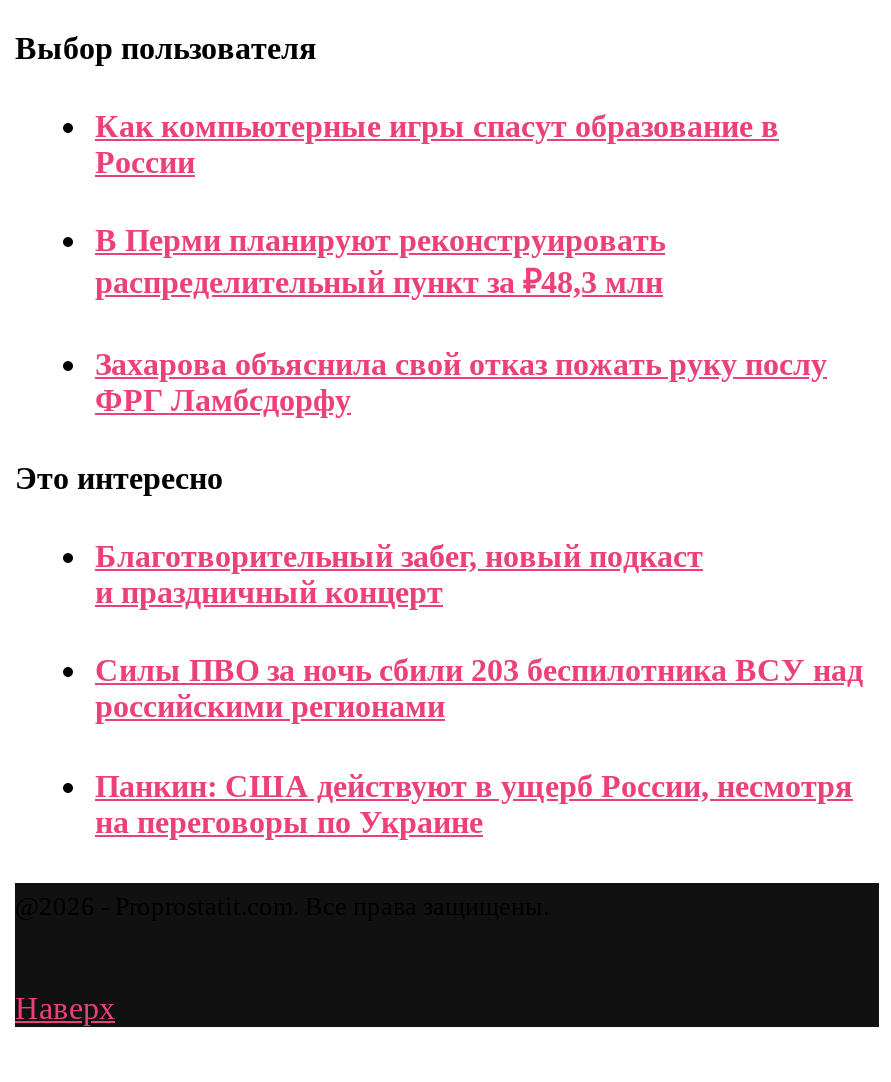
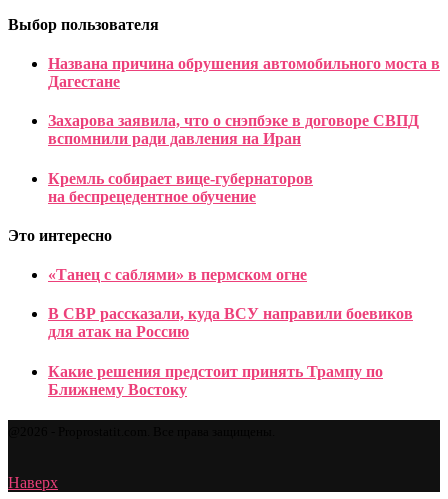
- Как компьютерные игры спасут образование в
- России
+ Названа причина обрушения автомобильного моста в
+ Дагестане

- В Перми планируют реконструировать
- распределительный пункт за ₽48,3 млн
+ Захарова заявила, что о снэпбэке в договоре СВПД
+ вспомнили ради давления на Иран

- Захарова объяснила свой отказ пожать руку послу
- ФРГ Ламбсдорфу
+ Кремль собирает вице-губернаторов
+ на беспрецедентное обучение

- Благотворительный забег, новый подкаст
- и праздничный концерт
+ «Танец с саблями» в пермском огне

- Силы ПВО за ночь сбили 203 беспилотника ВСУ над
- российскими регионами
+ В СВР рассказали, куда ВСУ направили боевиков
+ для атак на Россию

- Панкин: США действуют в ущерб России, несмотря
- на переговоры по Украине
+ Какие решения предстоит принять Трампу по
+ Ближнему Востоку
